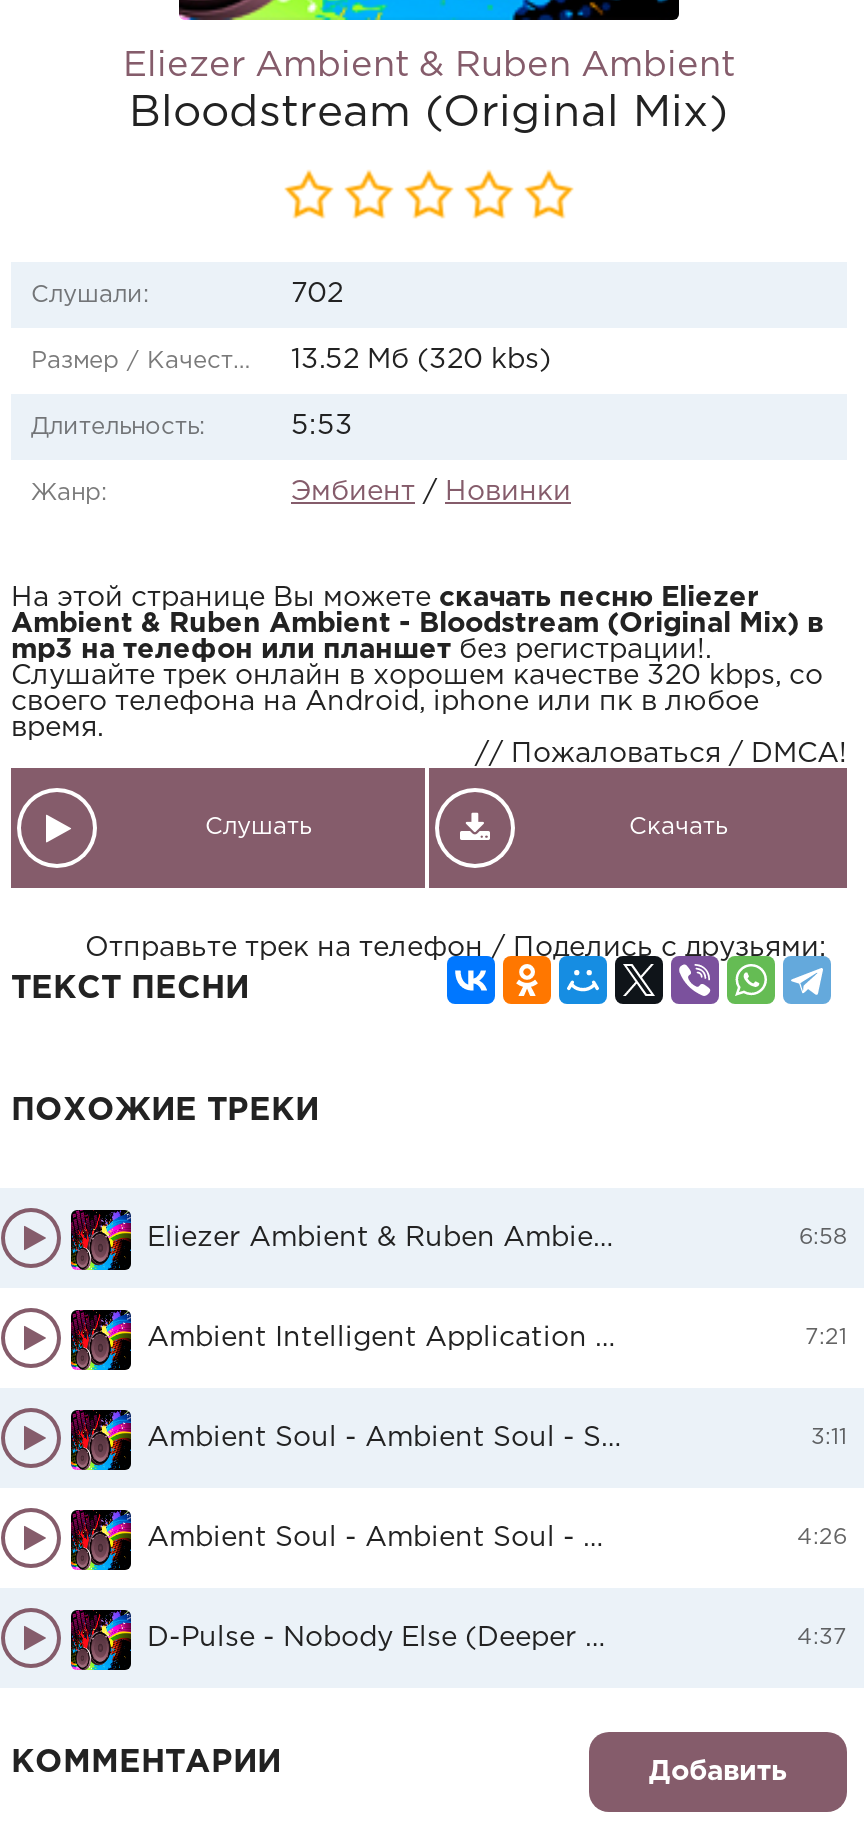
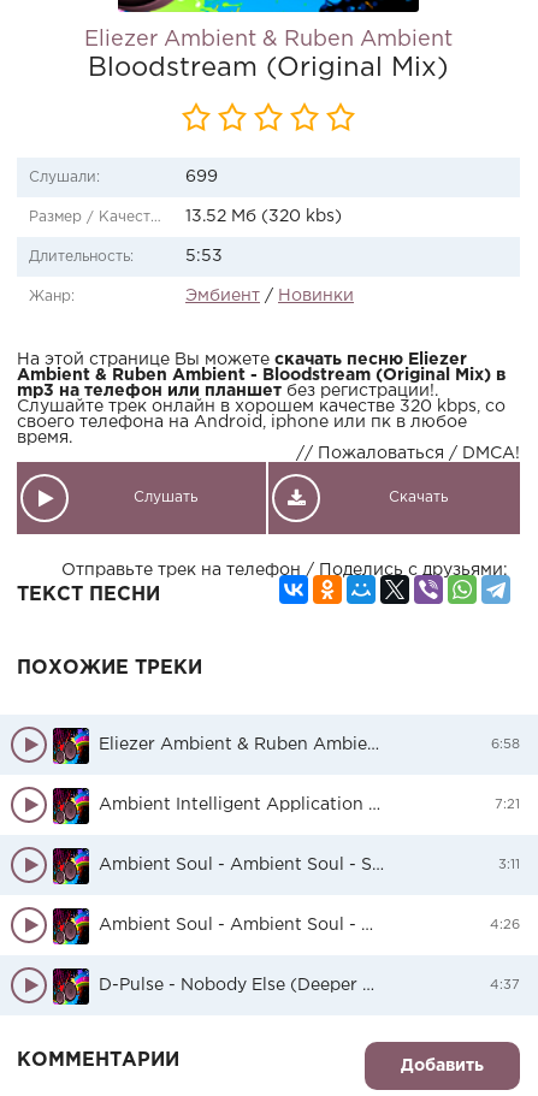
- 702
+ 699
